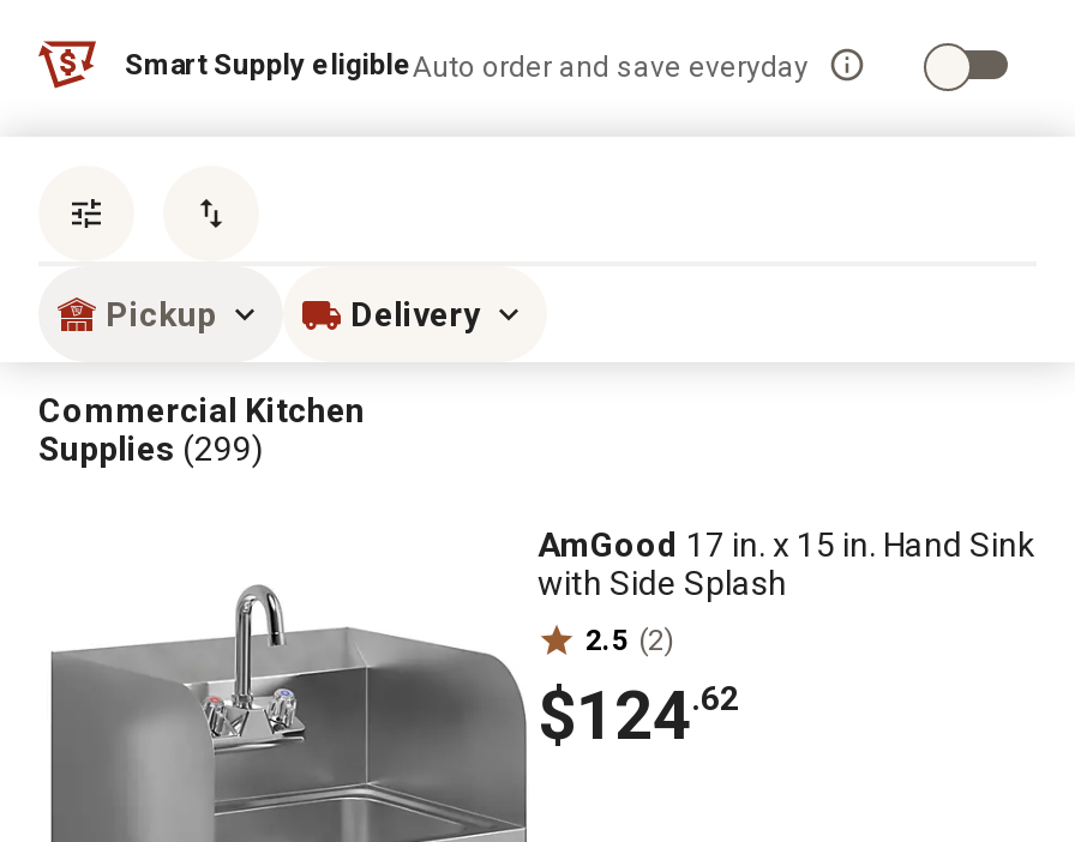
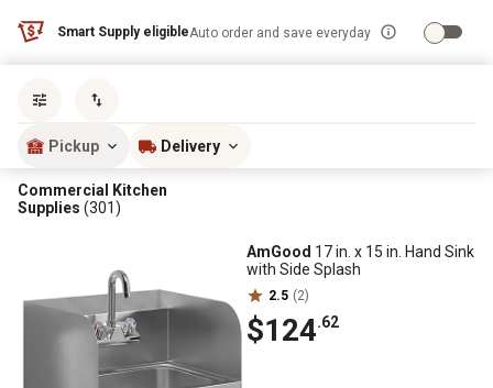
- Supplies (299)
+ Supplies (301)
